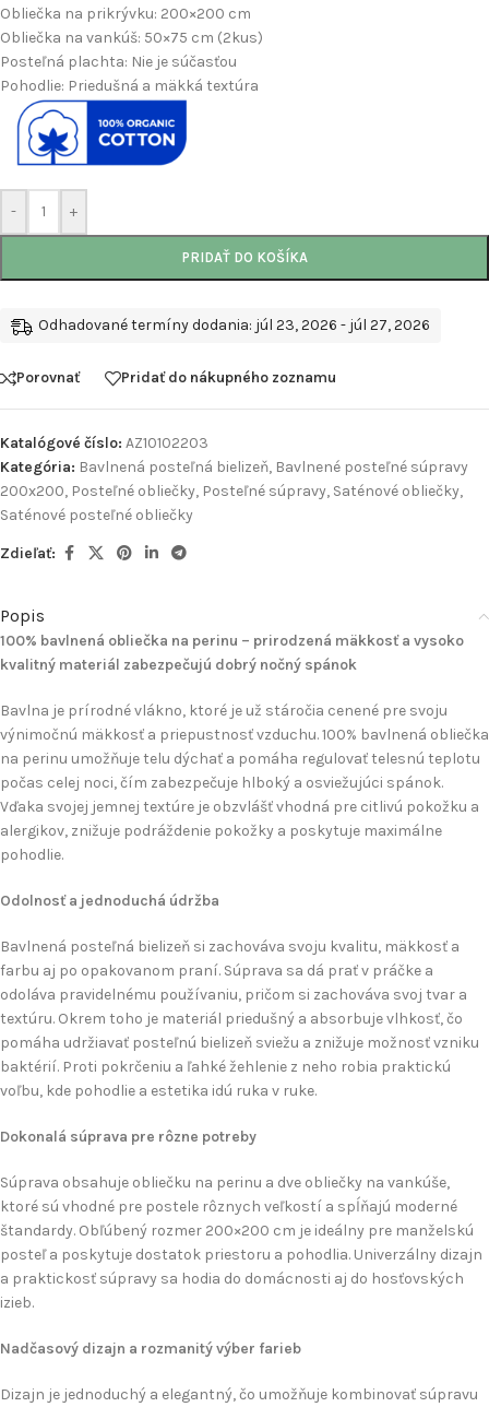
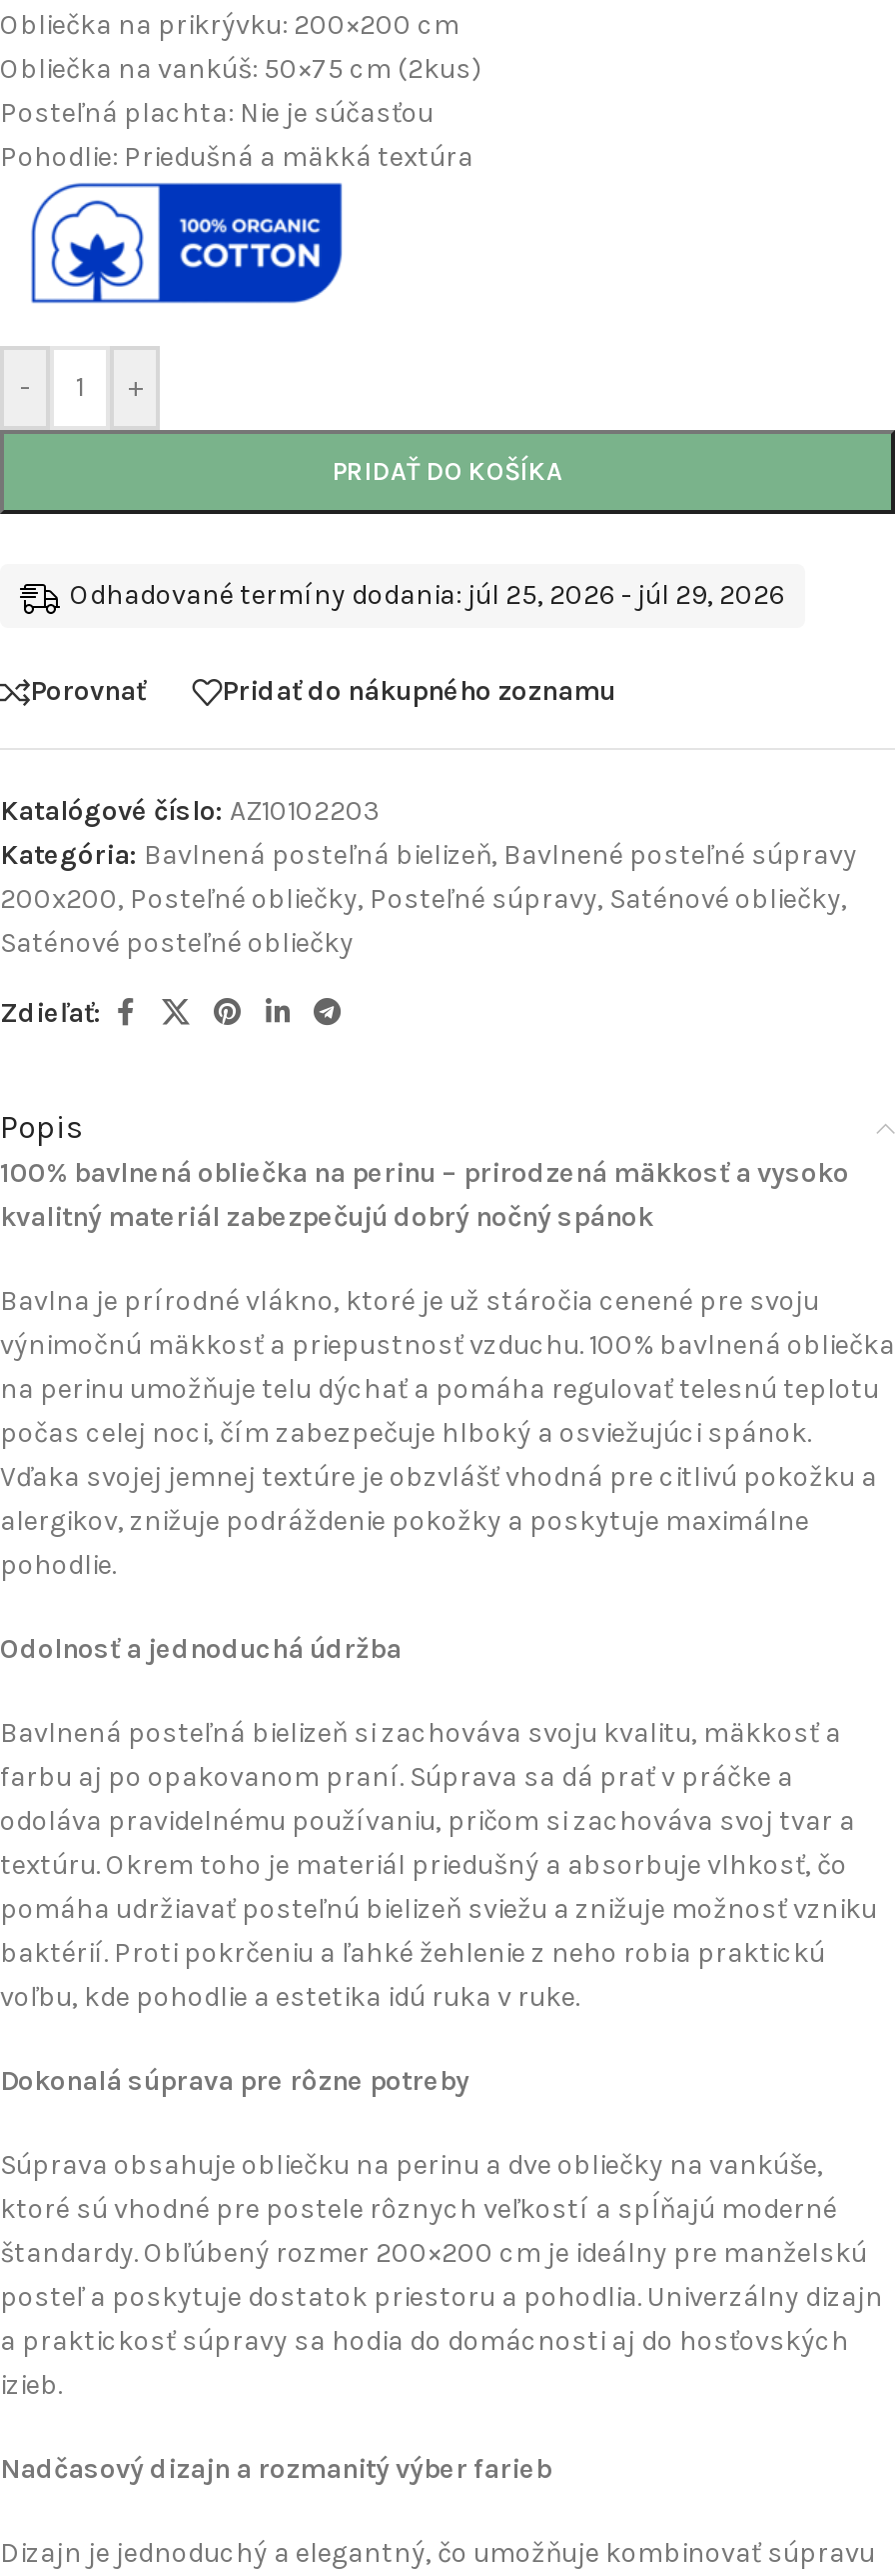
- Odhadované termíny dodania: júl 23, 2026 - júl 27, 2026
+ Odhadované termíny dodania: júl 25, 2026 - júl 29, 2026
